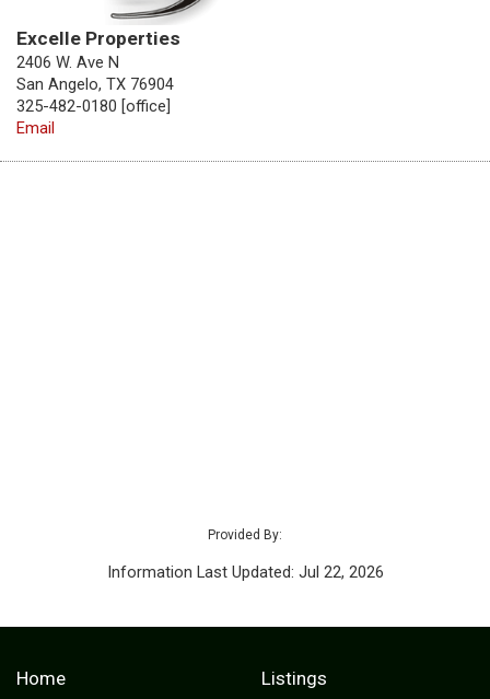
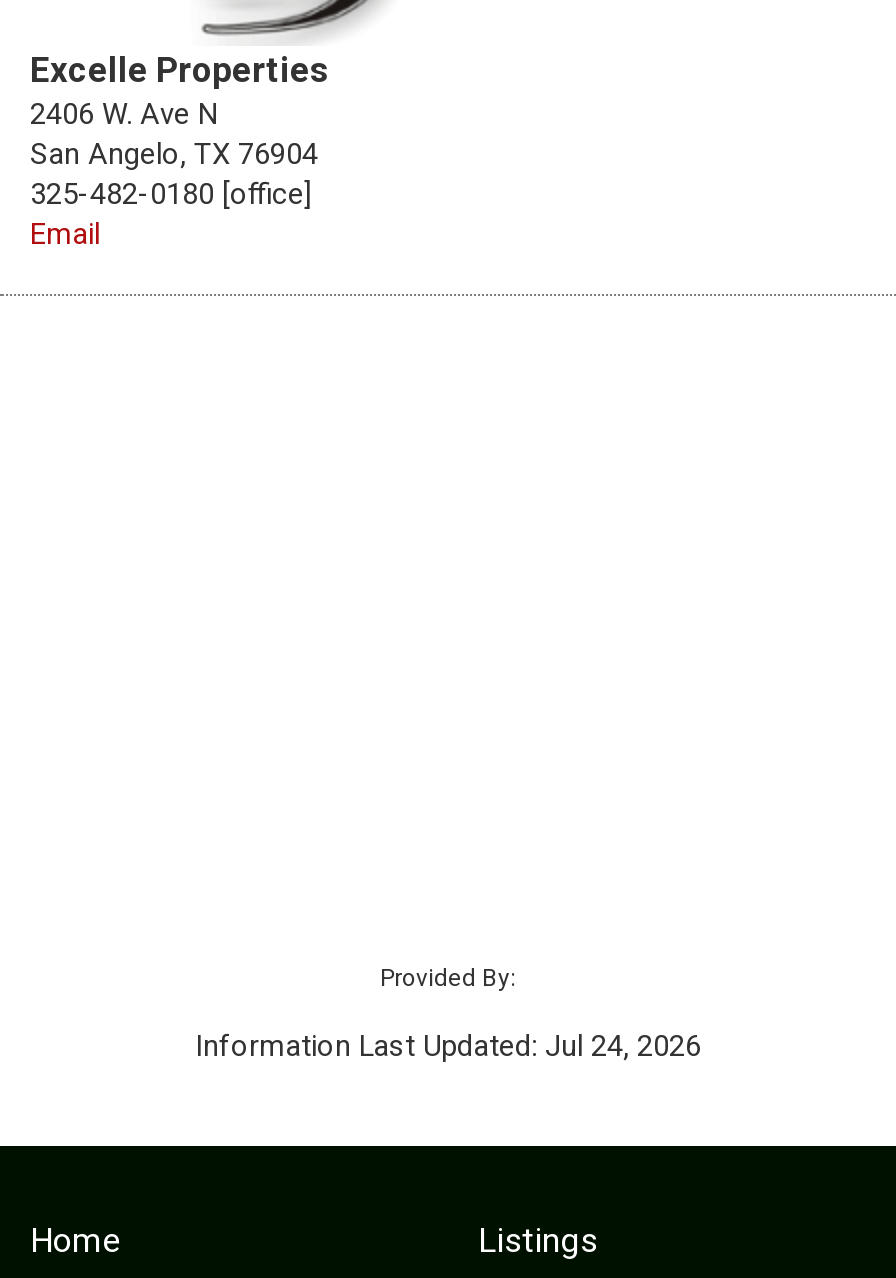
- Information Last Updated: Jul 22, 2026
+ Information Last Updated: Jul 24, 2026
